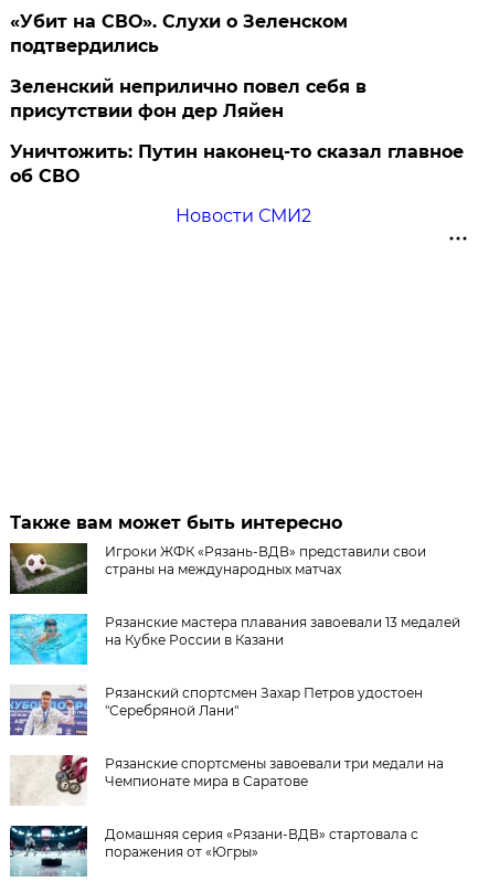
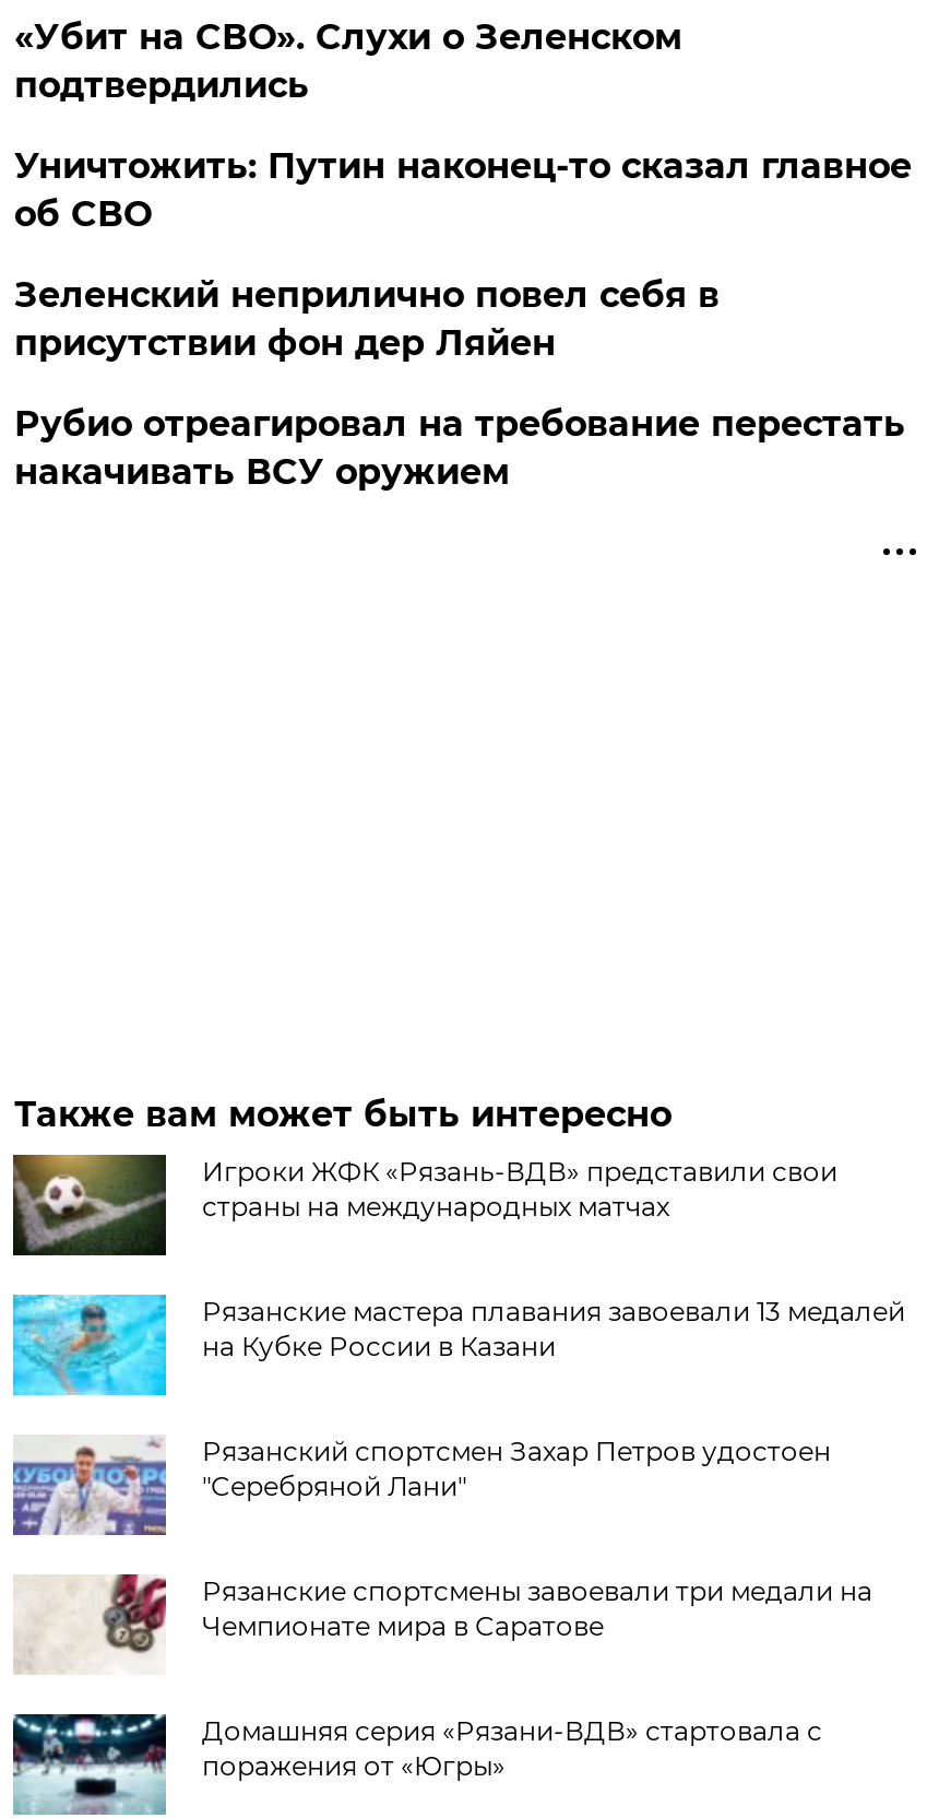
moved down: Зеленский неприлично повел cебя в | присутствии фон дер Ляйен

moved up: Уничтожить: Путин наконец-то сказал главное | об СВО

- Новости СМИ2
+ Рубио отреагировал на требование перестать
+ накачивать ВСУ оружием
